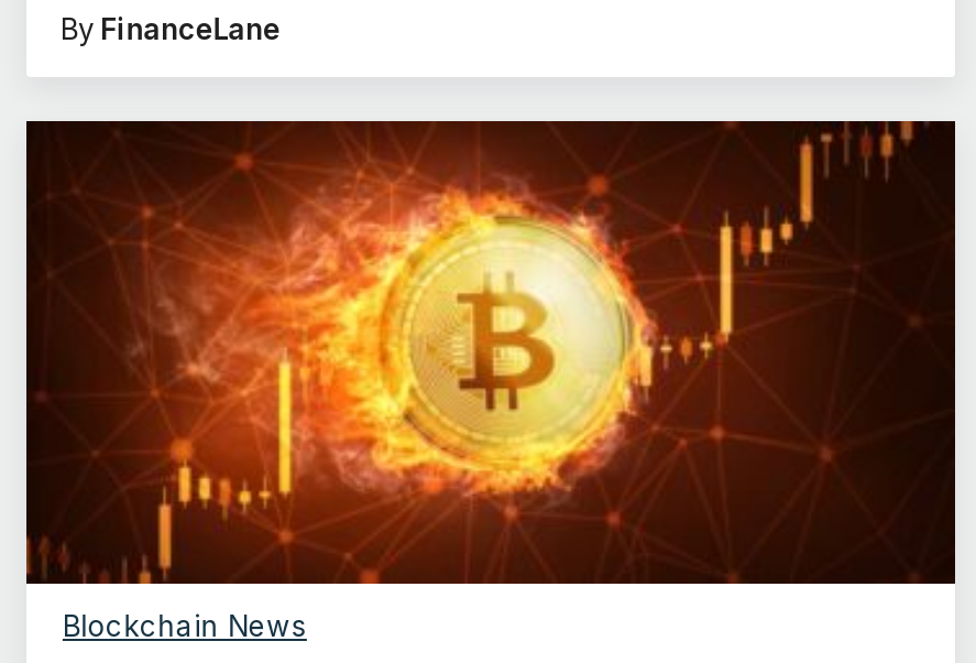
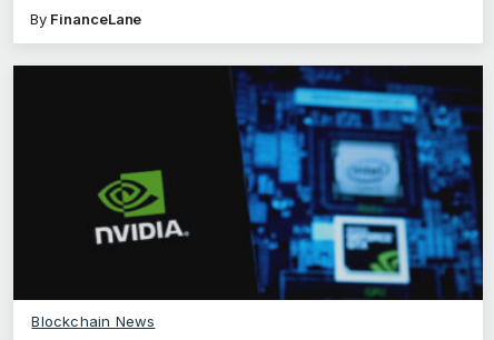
- [image]
+ [image]
